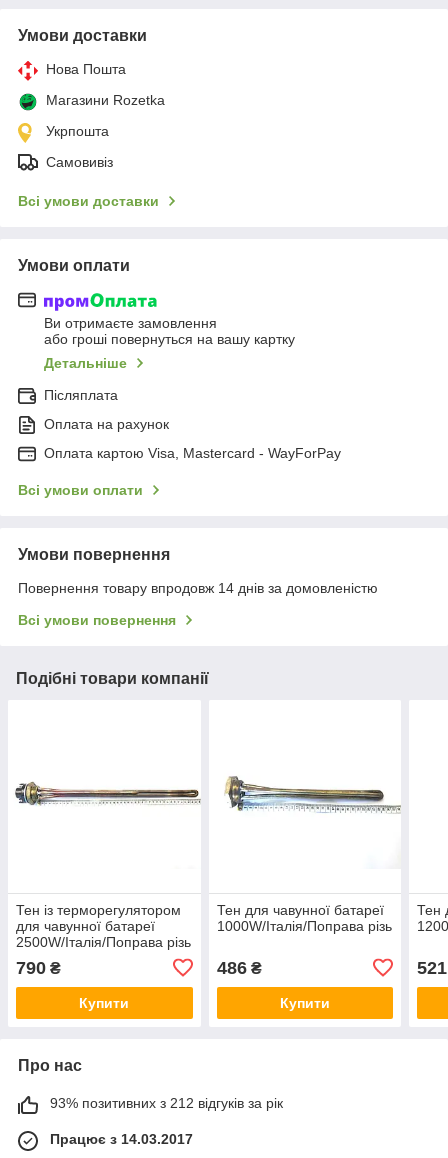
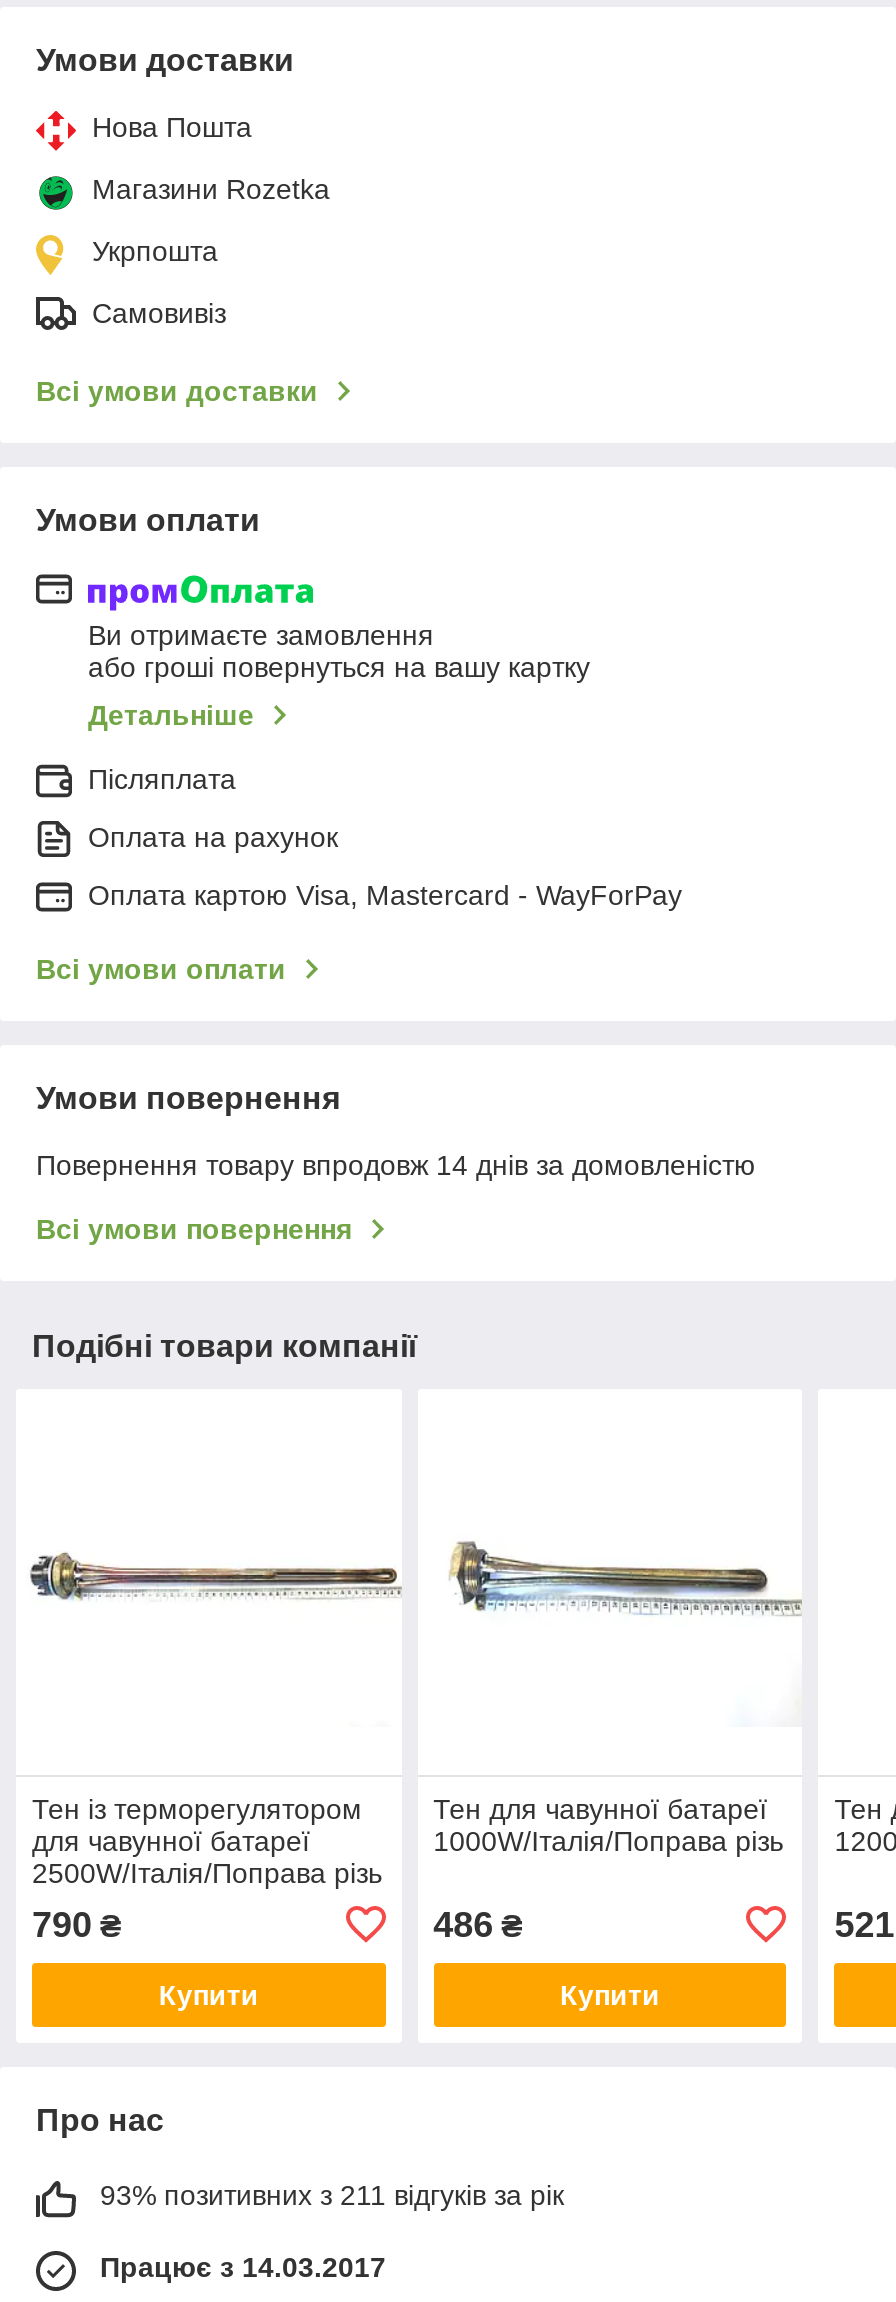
- 93% позитивних з 212 відгуків за рік
+ 93% позитивних з 211 відгуків за рік
